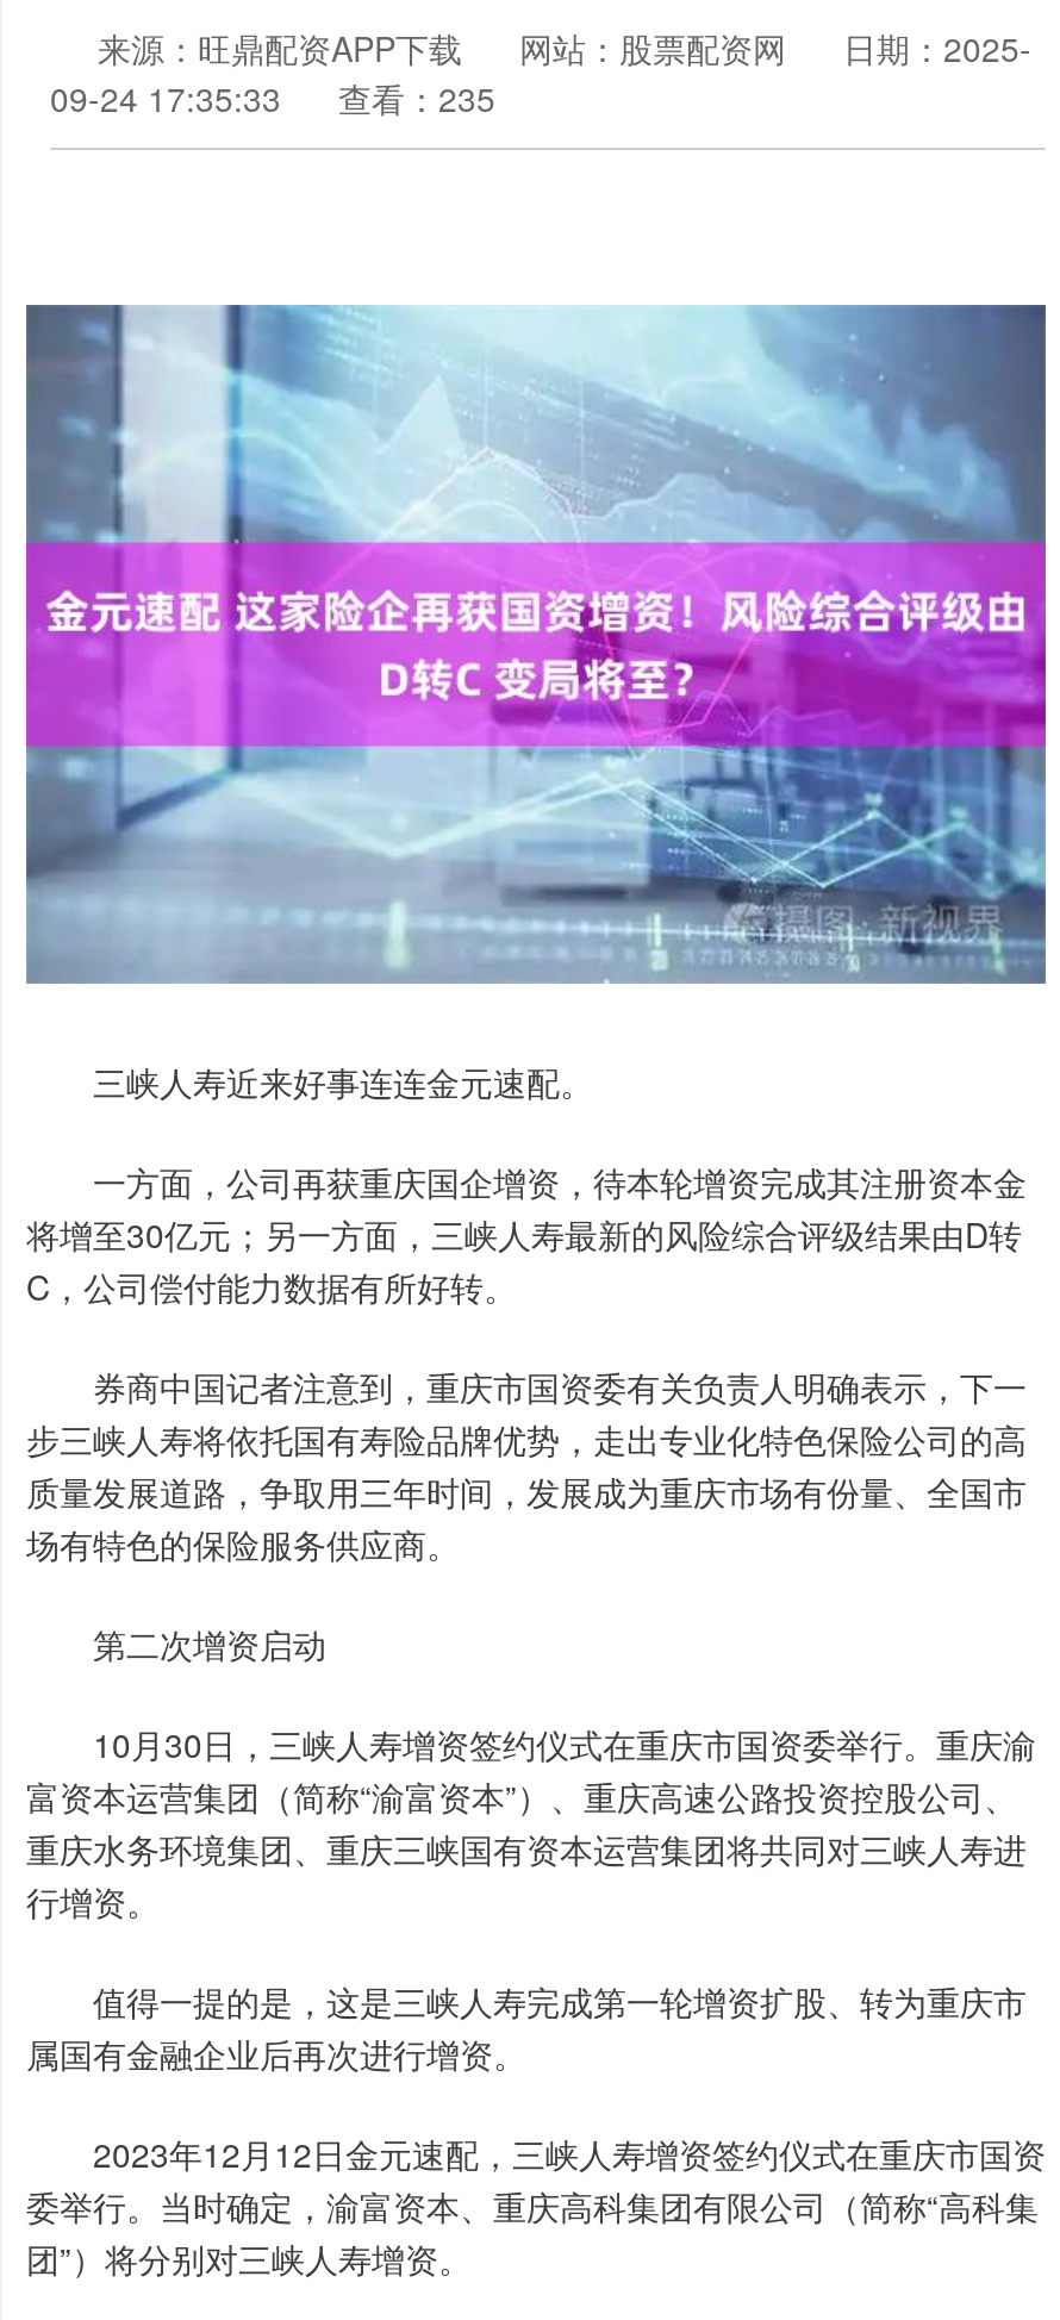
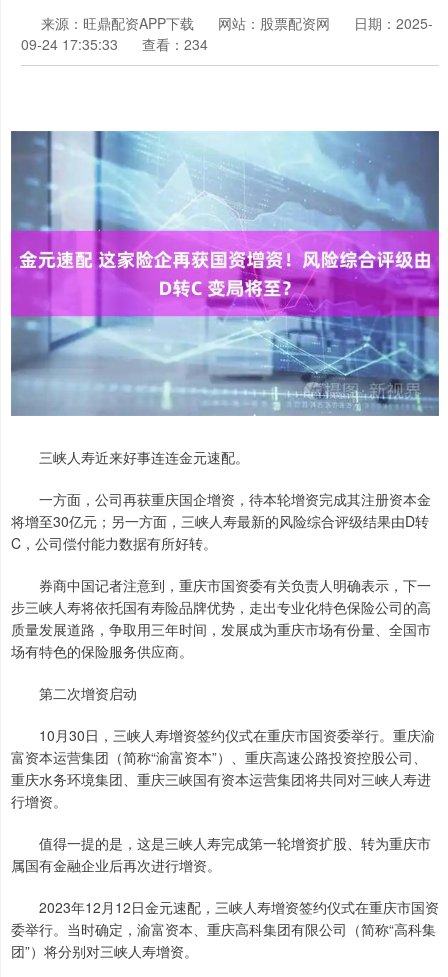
- 09-24 17:35:33 查看：235
+ 09-24 17:35:33 查看：234
